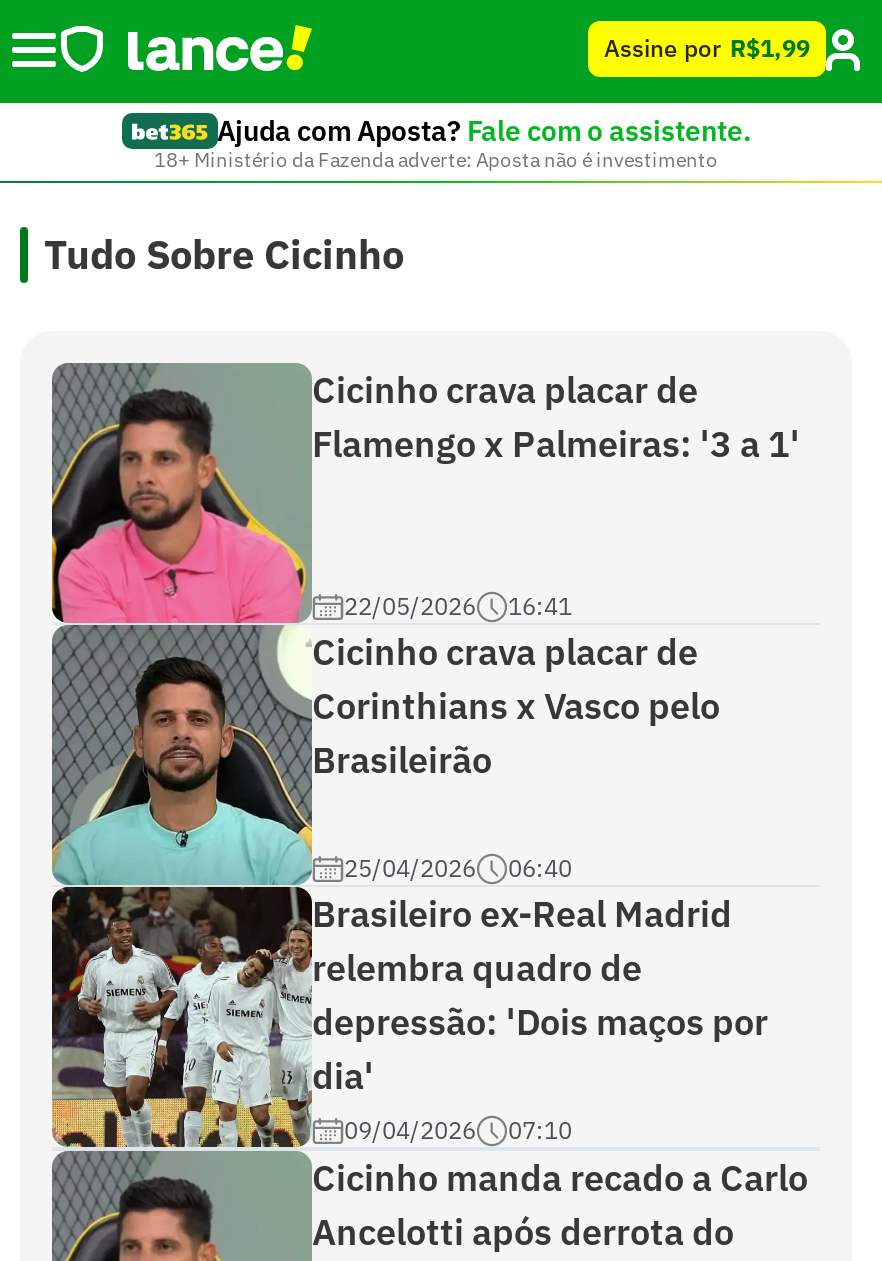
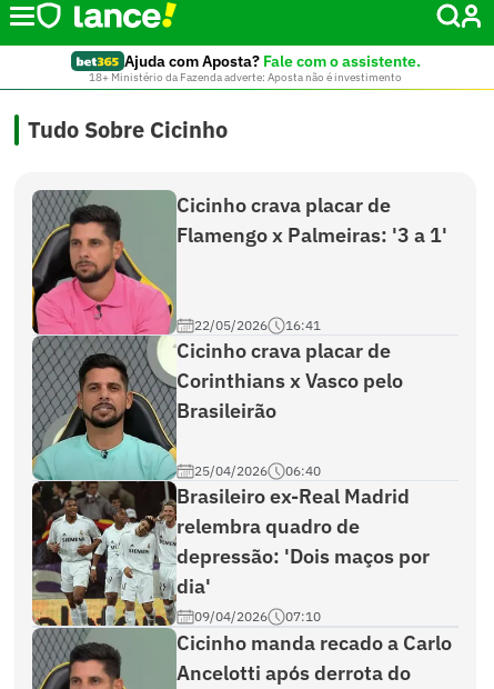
- Assine por R$1,99
